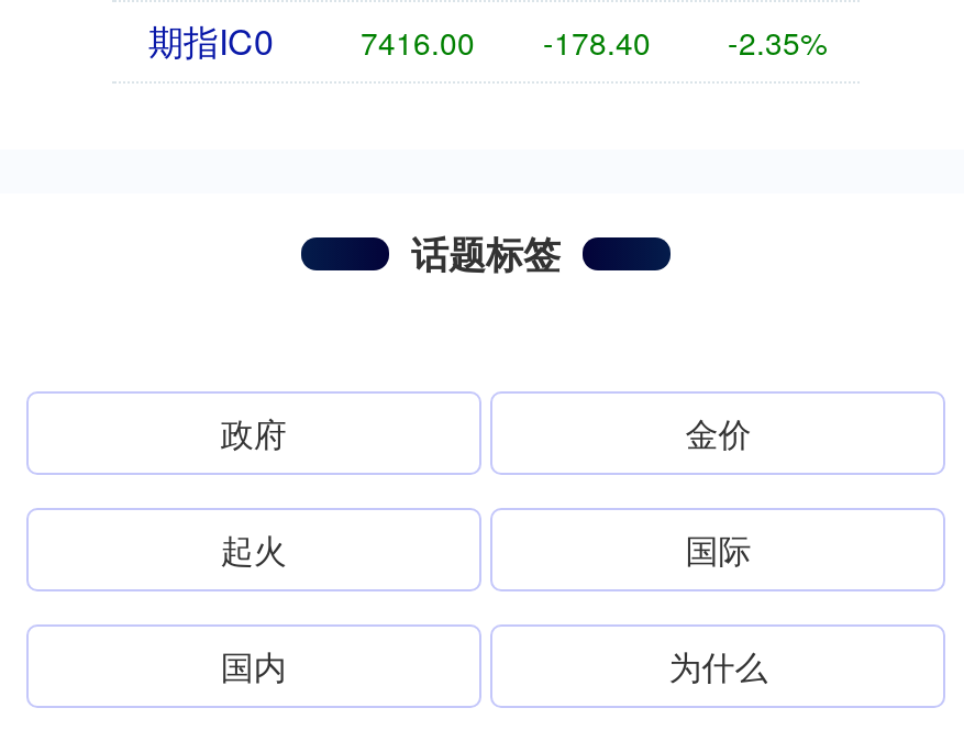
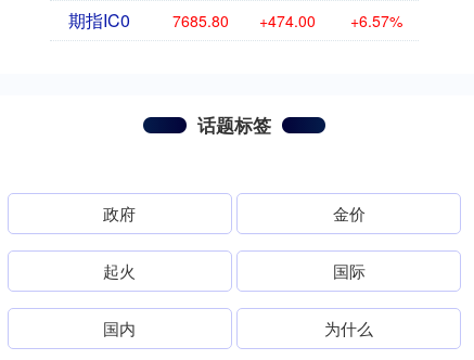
- 7416.00
+ 7685.80

- -178.40
+ +474.00

- -2.35%
+ +6.57%
